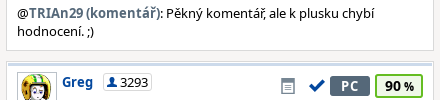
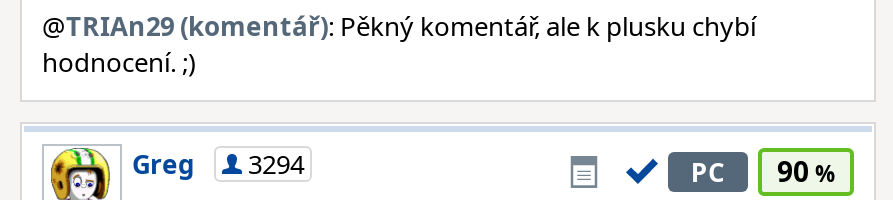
- Greg 3293
+ Greg 3294
